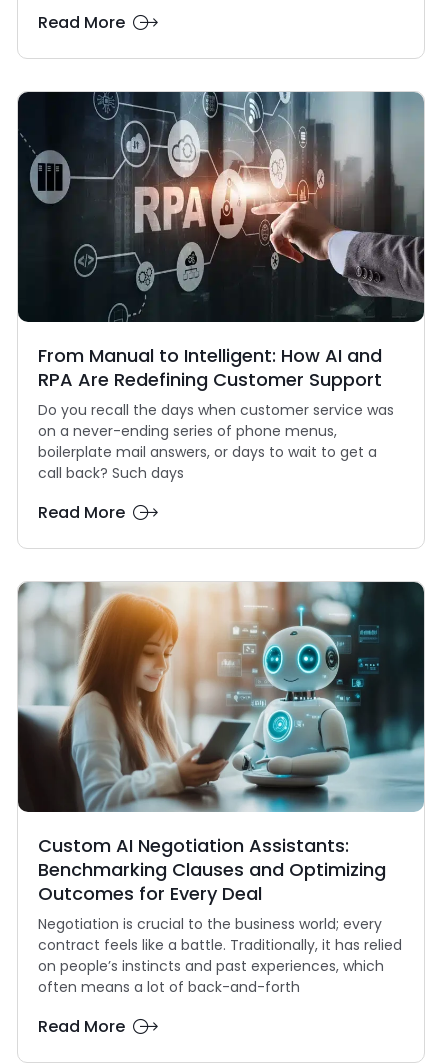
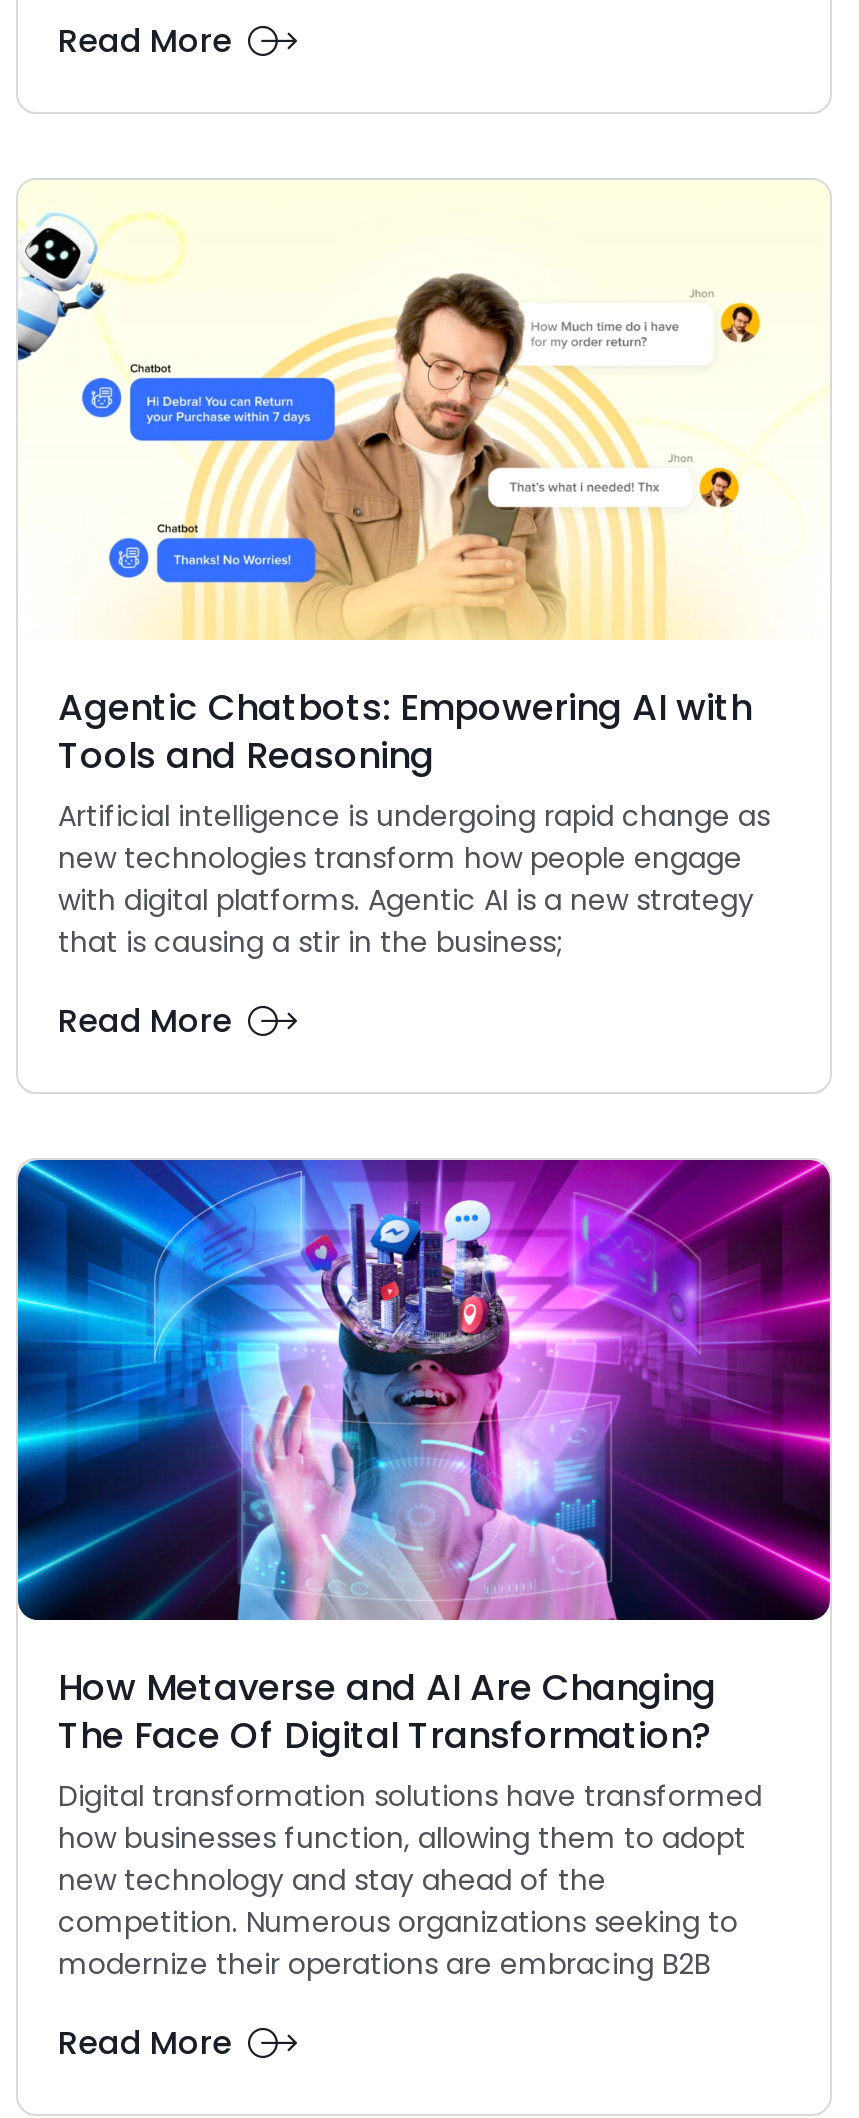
- [image]
- From Manual to Intelligent: How AI and
- RPA Are Redefining Customer Support
- Do you recall the days when customer service was
- on a never-ending series of phone menus,
- boilerplate mail answers, or days to wait to get a
- call back? Such days
+ [image]
+ Agentic Chatbots: Empowering AI with
+ Tools and Reasoning
+ Artificial intelligence is undergoing rapid change as
+ new technologies transform how people engage
+ with digital platforms. Agentic AI is a new strategy
+ that is causing a stir in the business;

- [image]
- Custom AI Negotiation Assistants:
- Benchmarking Clauses and Optimizing
- Outcomes for Every Deal
- Negotiation is crucial to the business world; every
- contract feels like a battle. Traditionally, it has relied
- on people’s instincts and past experiences, which
- often means a lot of back-and-forth
+ [image]
+ How Metaverse and AI Are Changing
+ The Face Of Digital Transformation?
+ Digital transformation solutions have transformed
+ how businesses function, allowing them to adopt
+ new technology and stay ahead of the
+ competition. Numerous organizations seeking to
+ modernize their operations are embracing B2B
